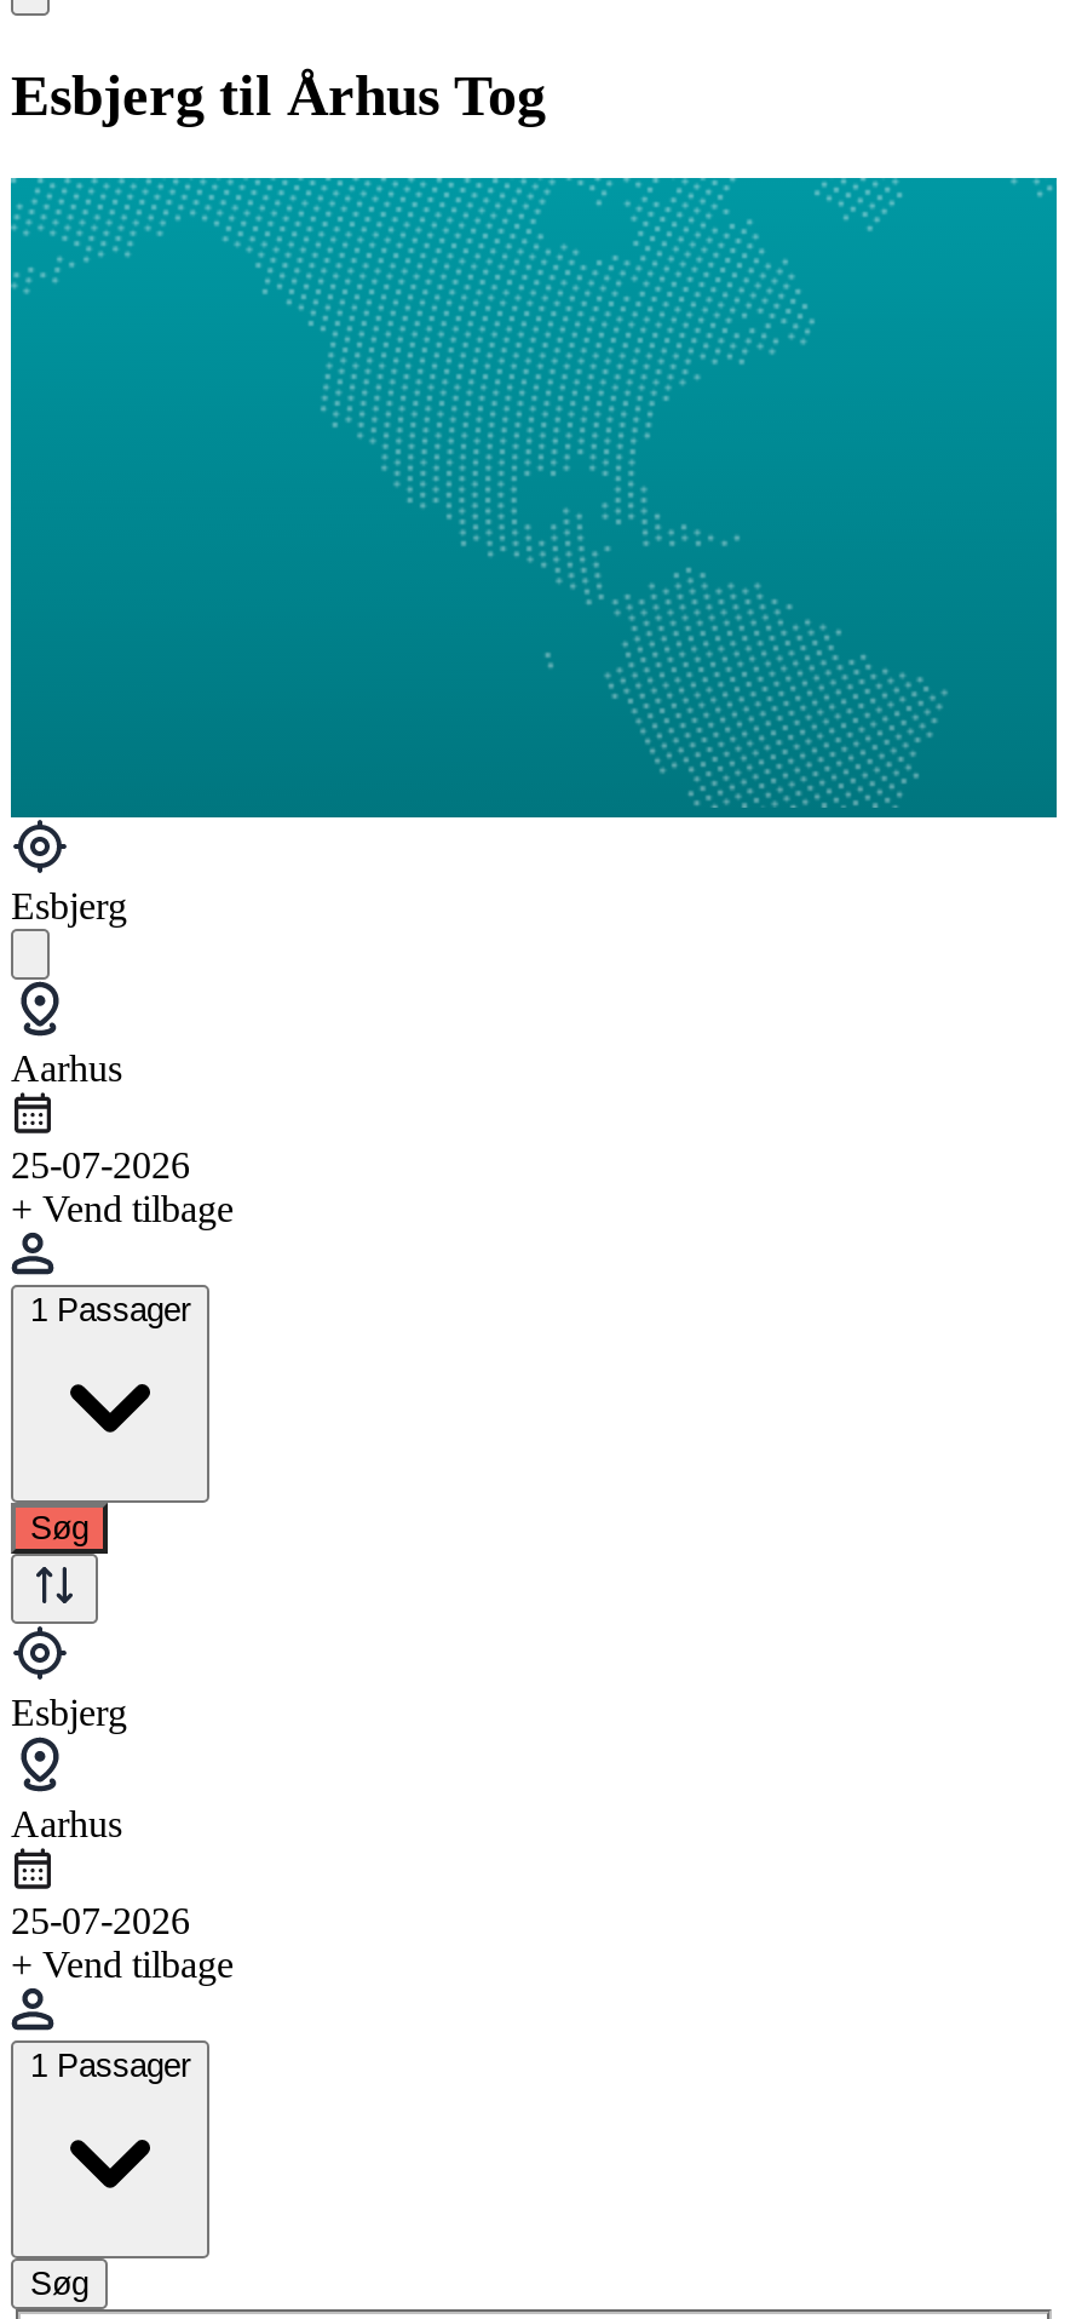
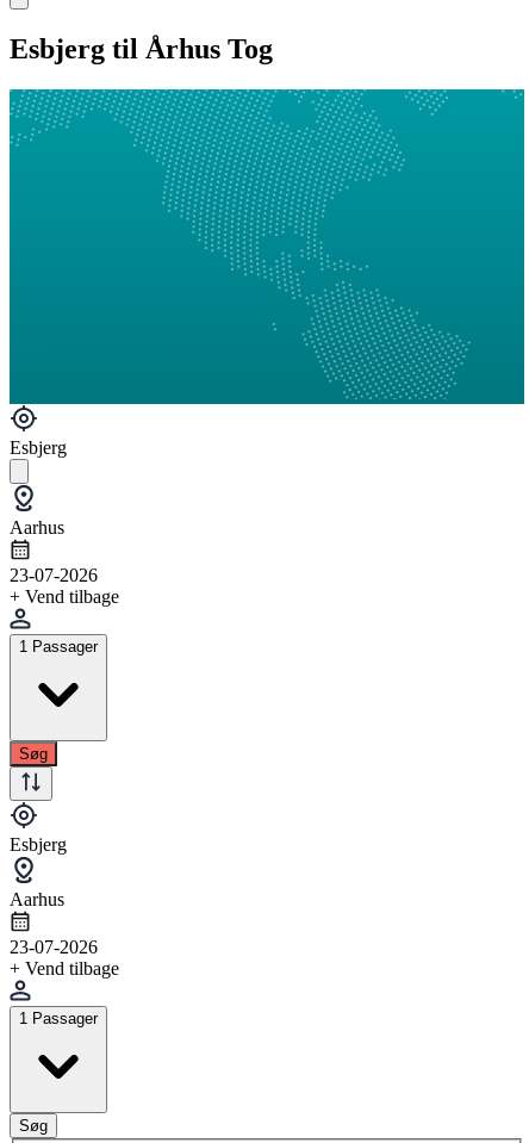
- 25-07-2026
+ 23-07-2026

- 25-07-2026
+ 23-07-2026
